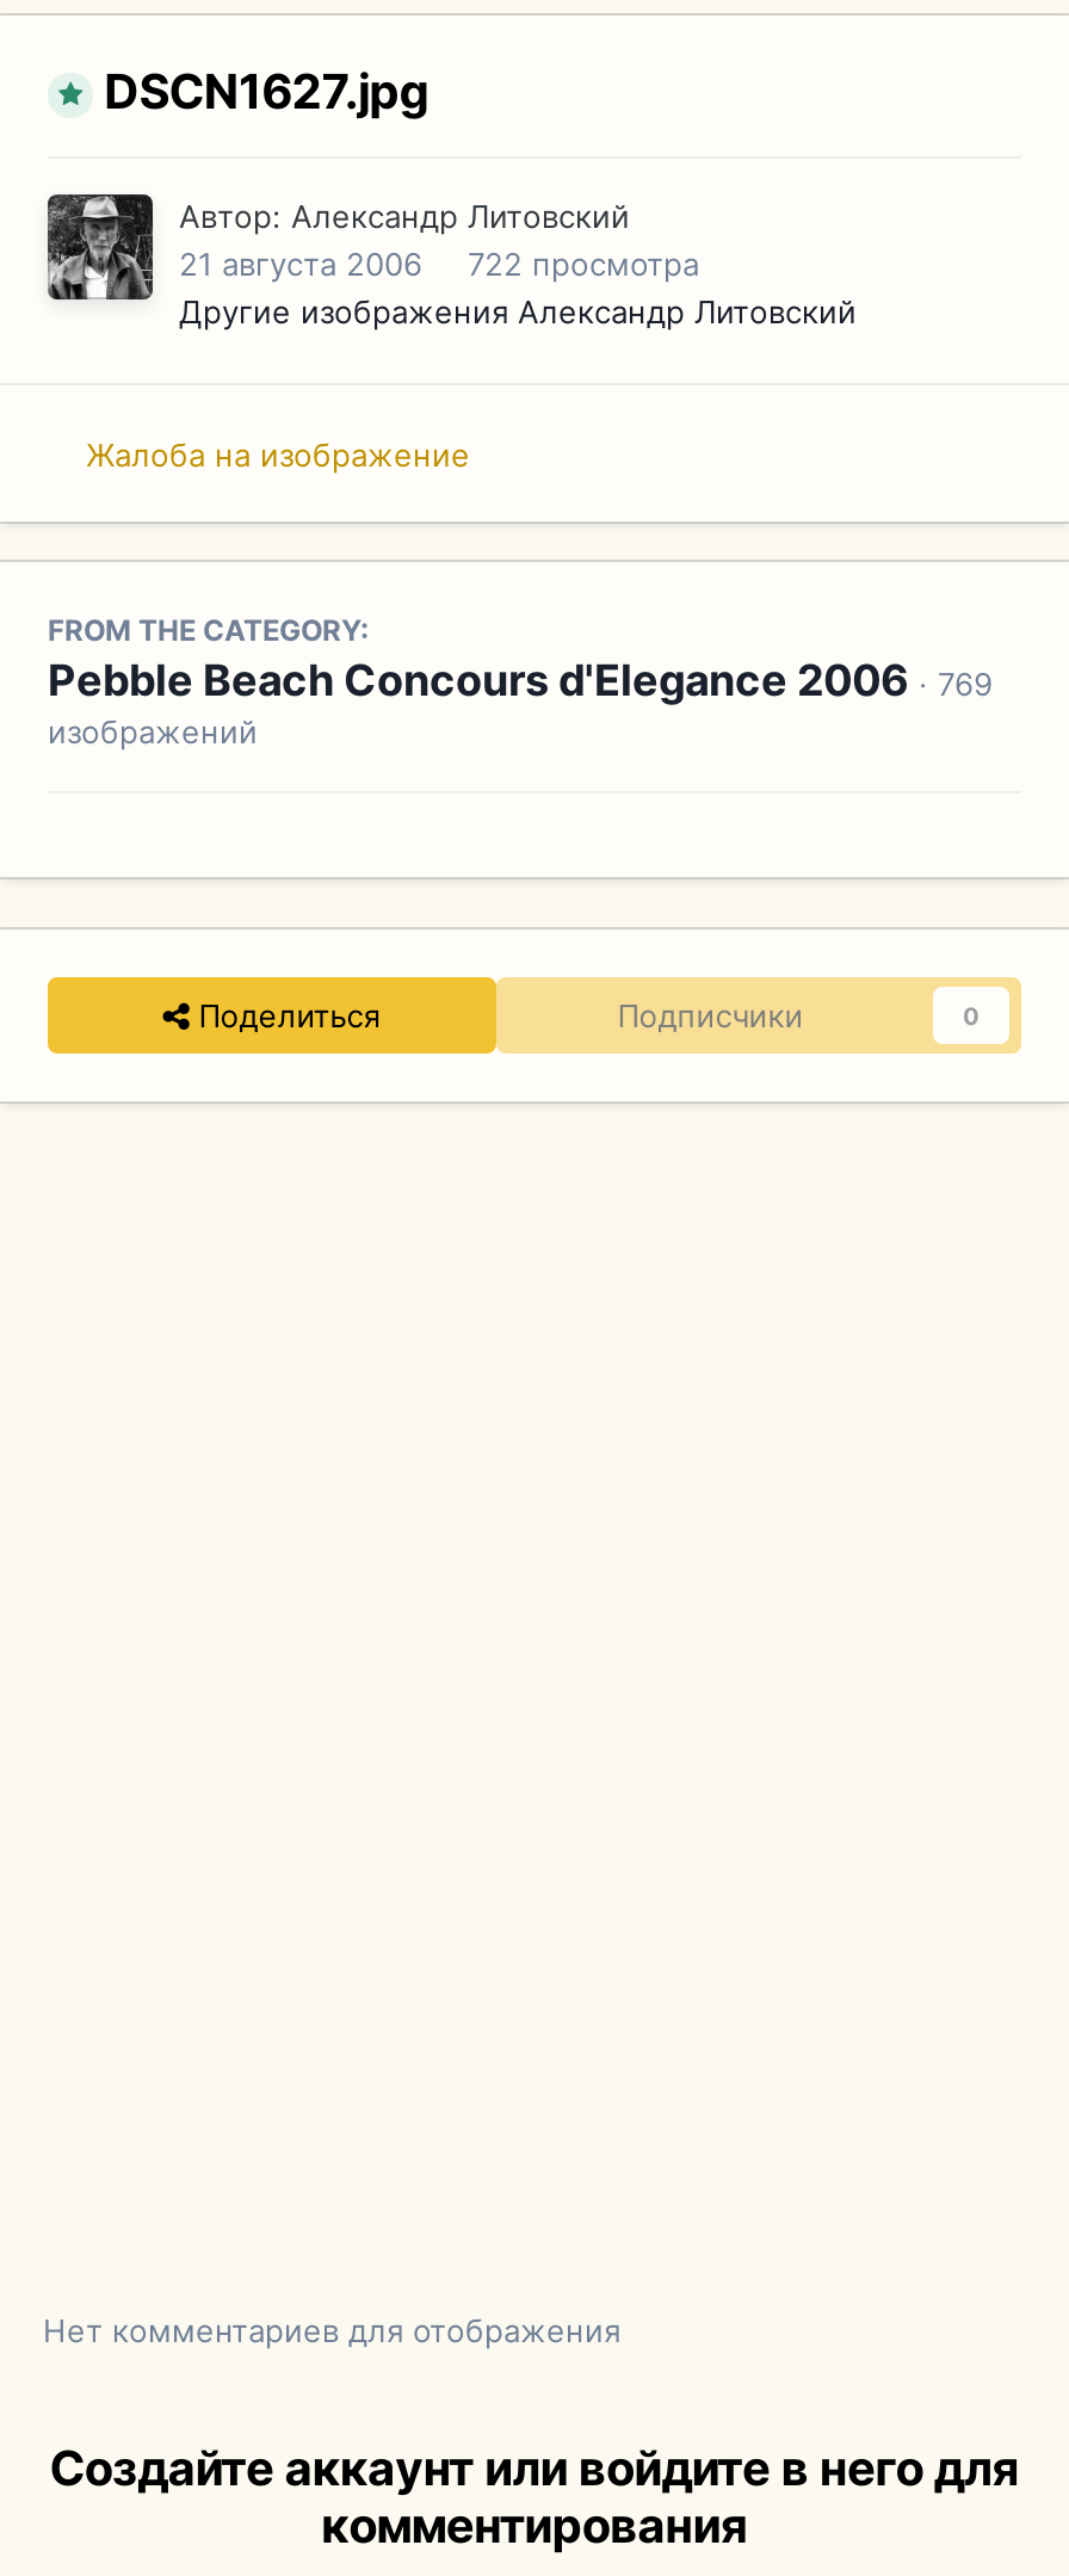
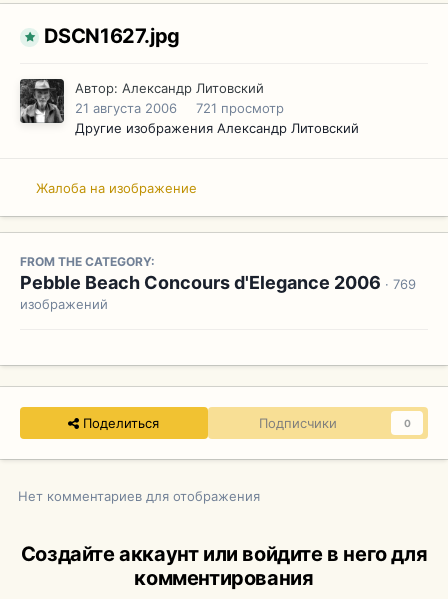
- 21 августа 2006 722 просмотра
+ 21 августа 2006 721 просмотр
